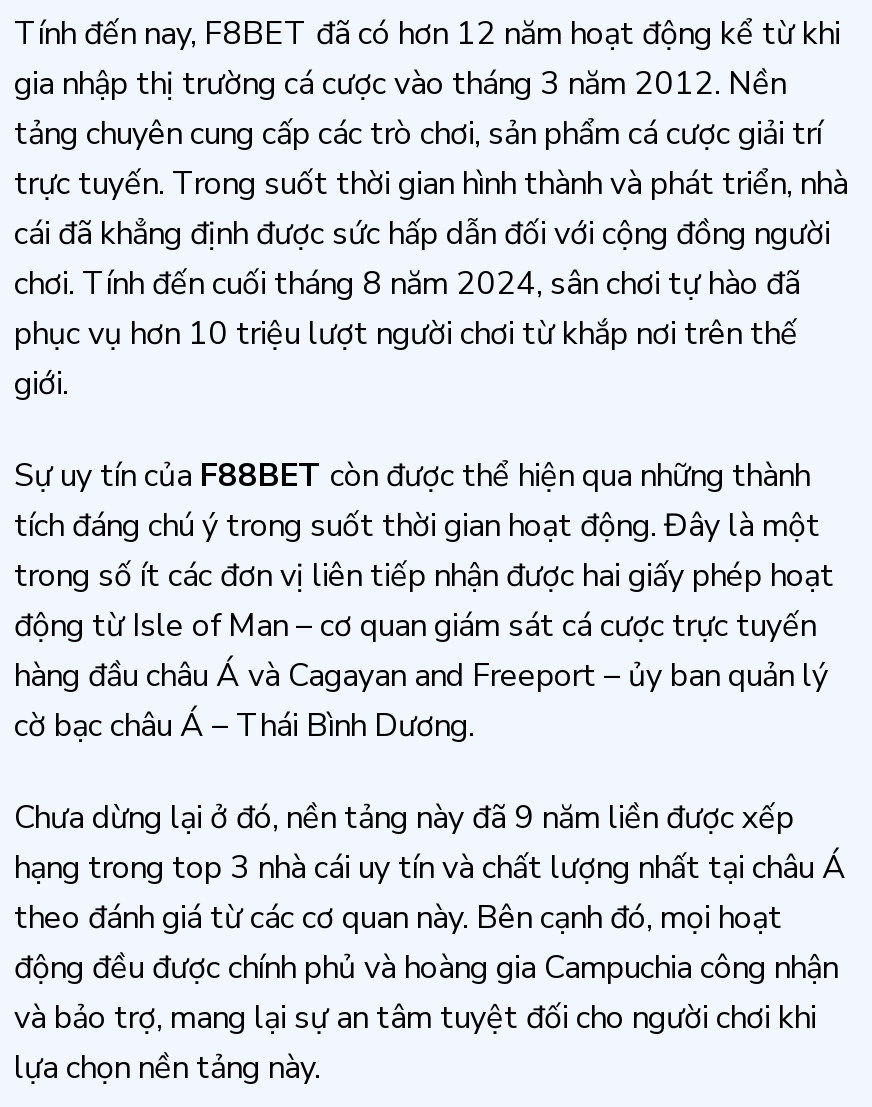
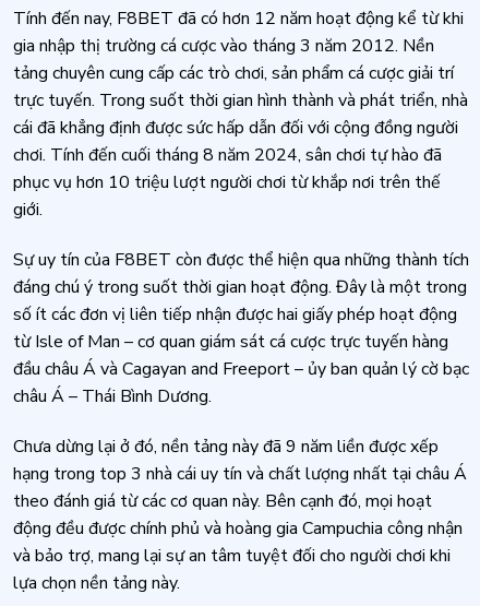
- Sự uy tín của F88BET còn được thể hiện qua những thành
- tích đáng chú ý trong suốt thời gian hoạt động. Đây là một
- trong số ít các đơn vị liên tiếp nhận được hai giấy phép hoạt
- động từ Isle of Man – cơ quan giám sát cá cược trực tuyến
- hàng đầu châu Á và Cagayan and Freeport – ủy ban quản lý
- cờ bạc châu Á – Thái Bình Dương.
+ Sự uy tín của F8BET còn được thể hiện qua những thành tích
+ đáng chú ý trong suốt thời gian hoạt động. Đây là một trong
+ số ít các đơn vị liên tiếp nhận được hai giấy phép hoạt động
+ từ Isle of Man – cơ quan giám sát cá cược trực tuyến hàng
+ đầu châu Á và Cagayan and Freeport – ủy ban quản lý cờ bạc
+ châu Á – Thái Bình Dương.
